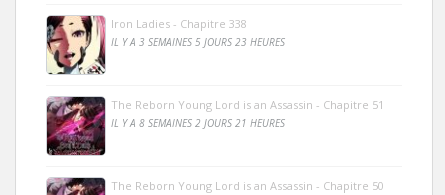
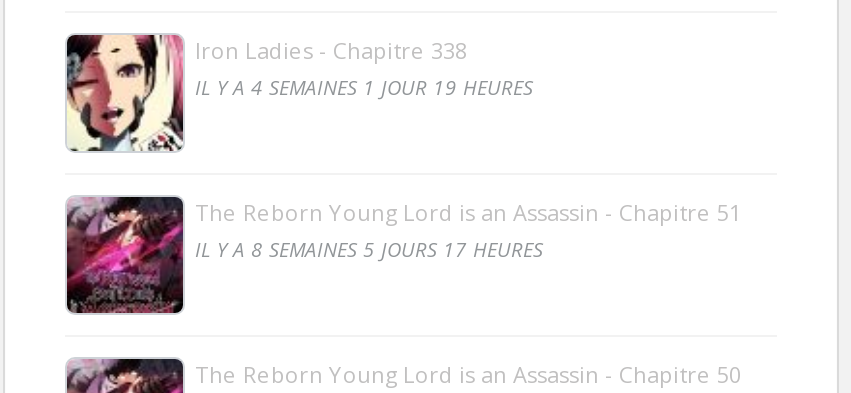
- IL Y A 3 SEMAINES 5 JOURS 23 HEURES
+ IL Y A 4 SEMAINES 1 JOUR 19 HEURES

- IL Y A 8 SEMAINES 2 JOURS 21 HEURES
+ IL Y A 8 SEMAINES 5 JOURS 17 HEURES
